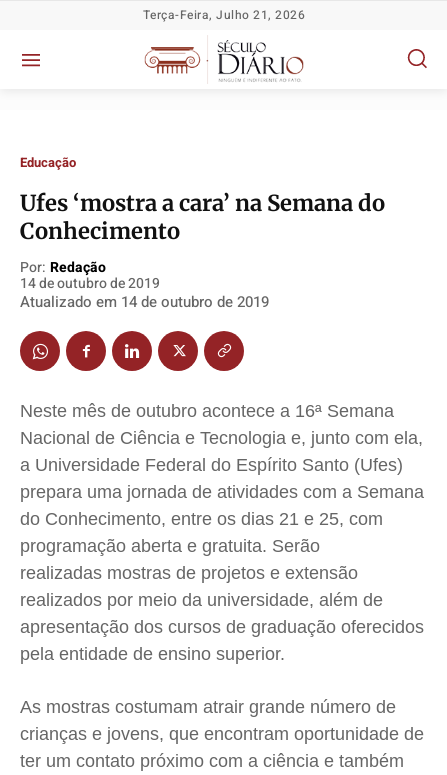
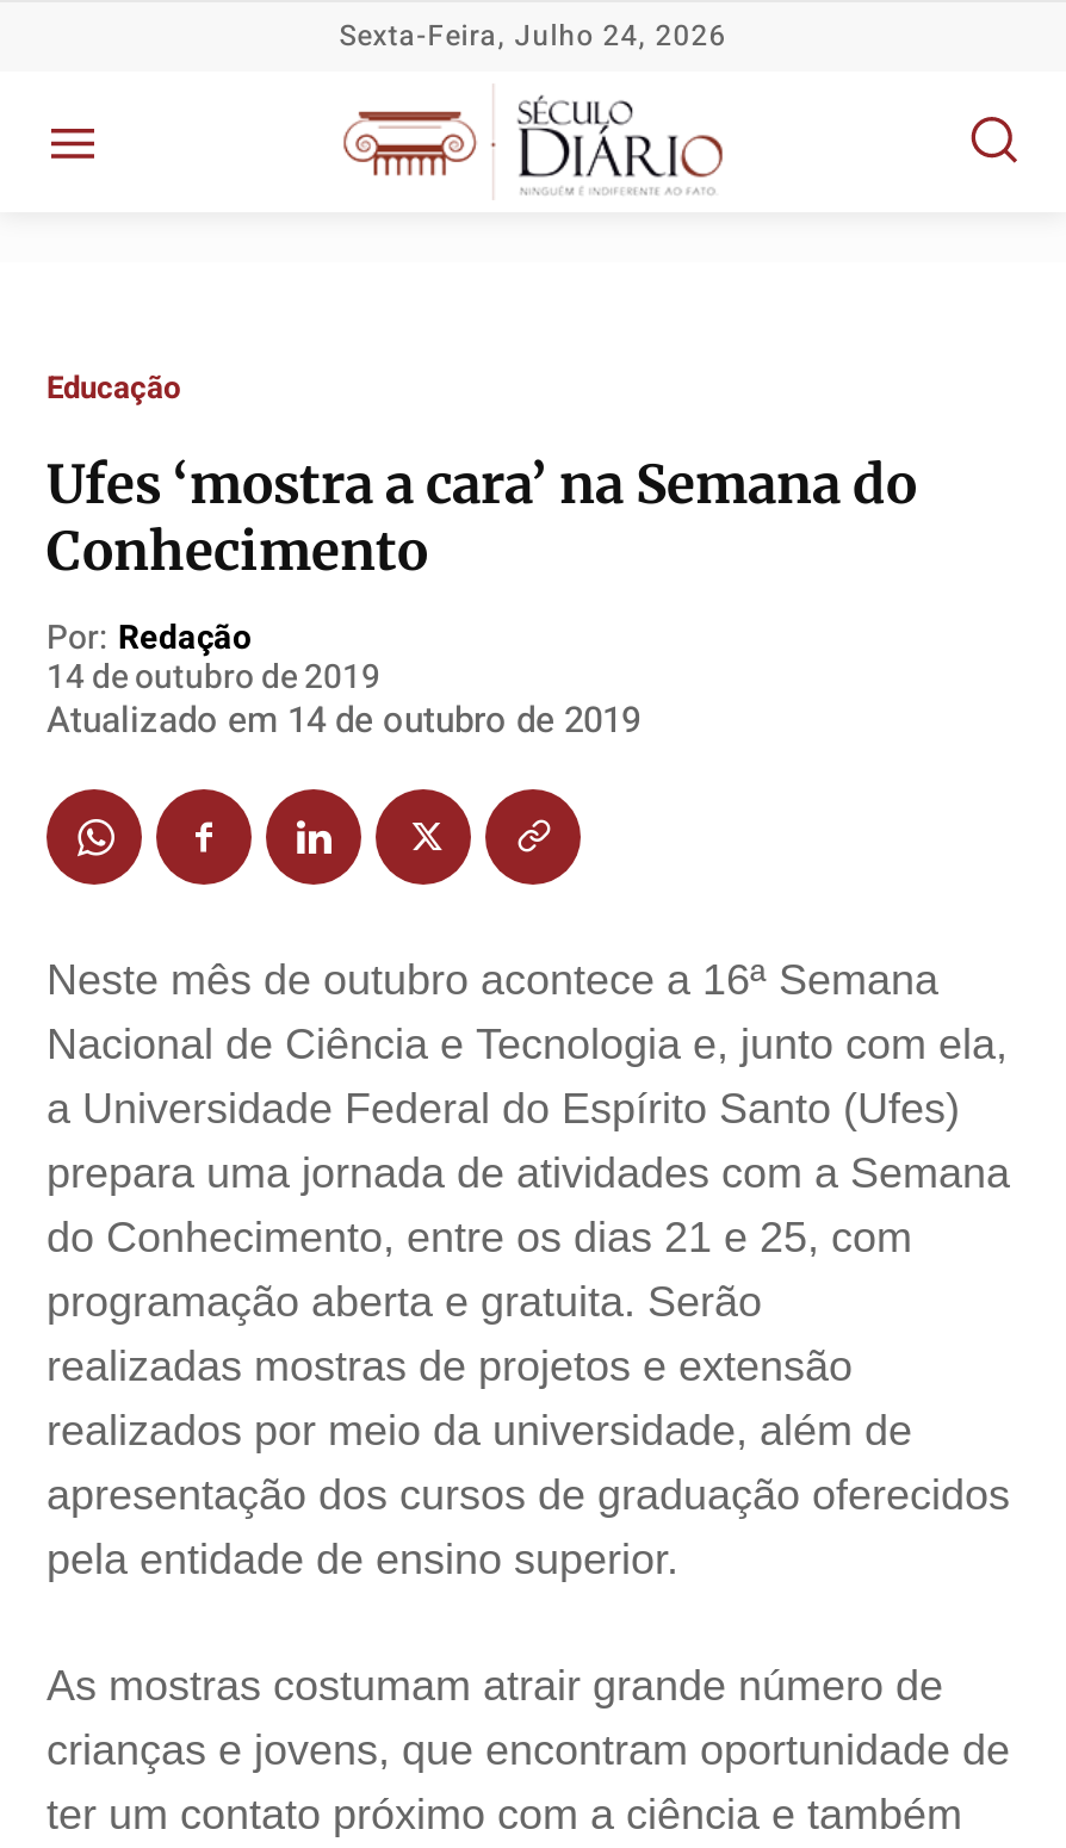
- Terça-Feira, Julho 21, 2026
+ Sexta-Feira, Julho 24, 2026
